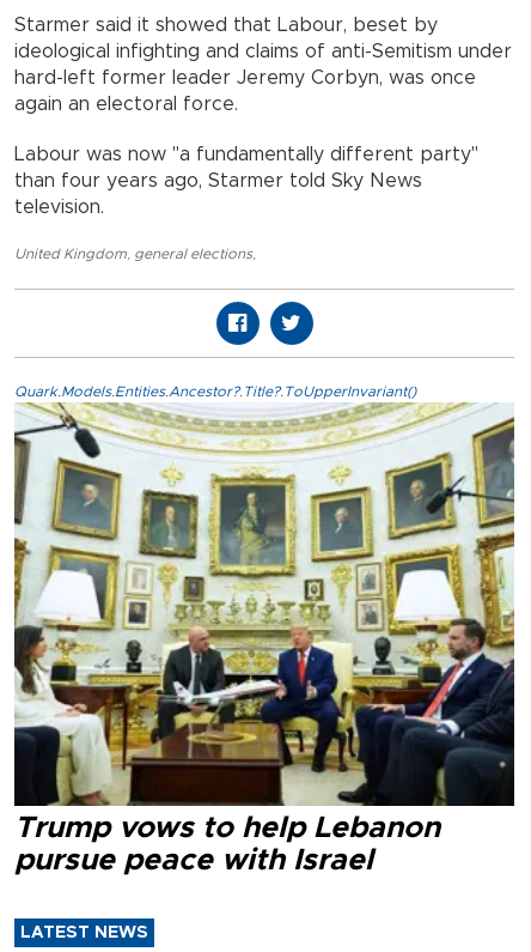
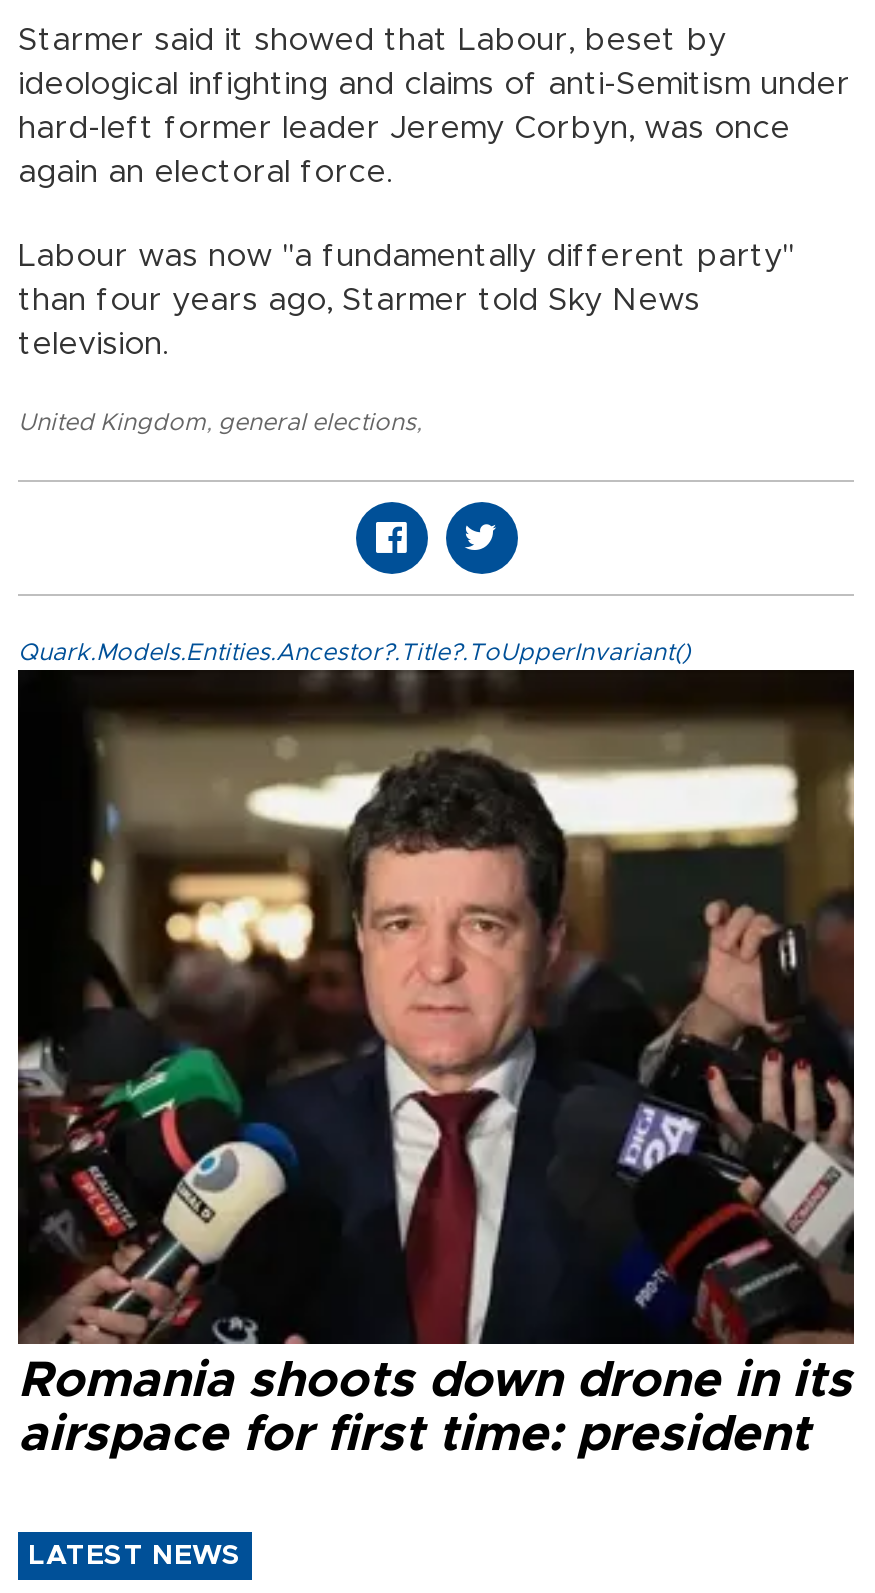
- [image]
- Trump vows to help Lebanon
- pursue peace with Israel
+ [image]
+ Romania shoots down drone in its
+ airspace for first time: president
